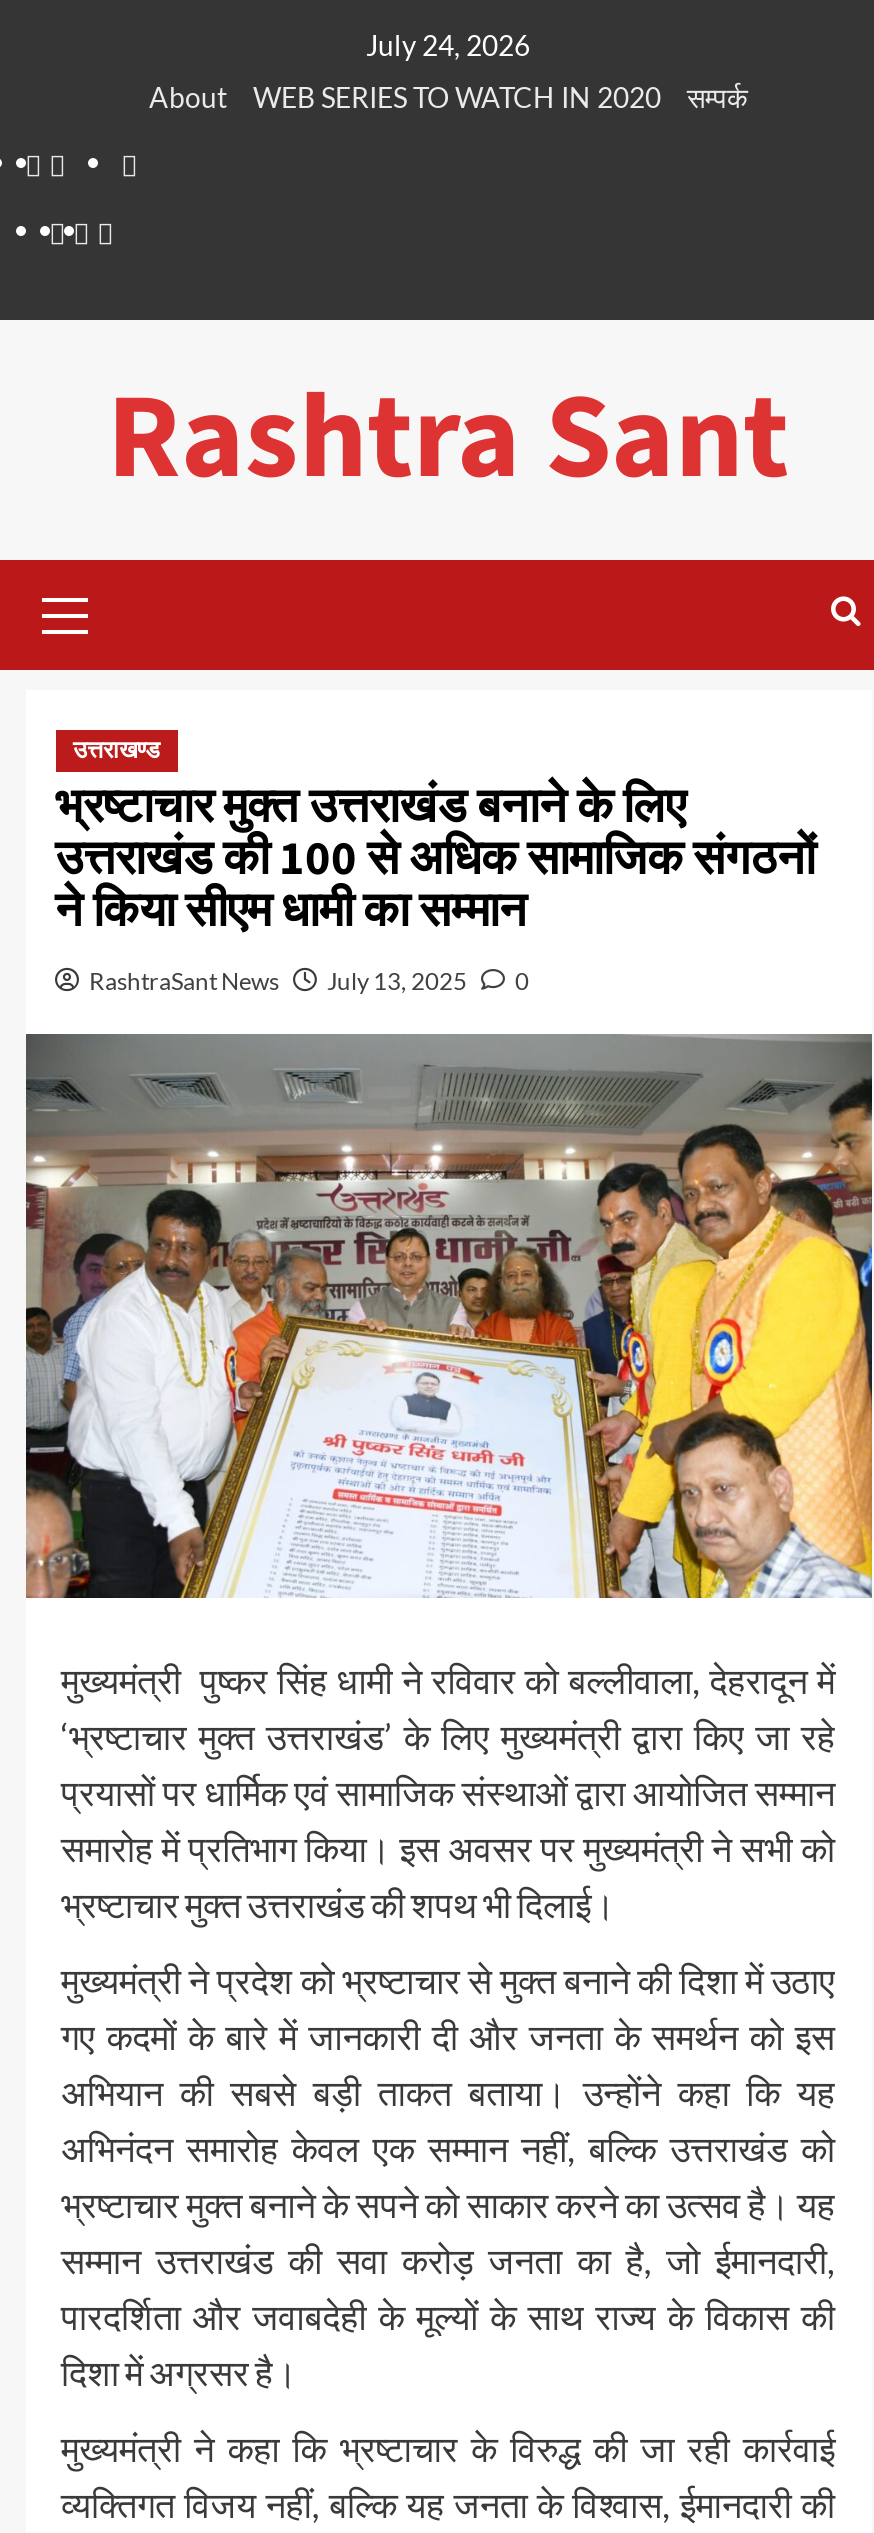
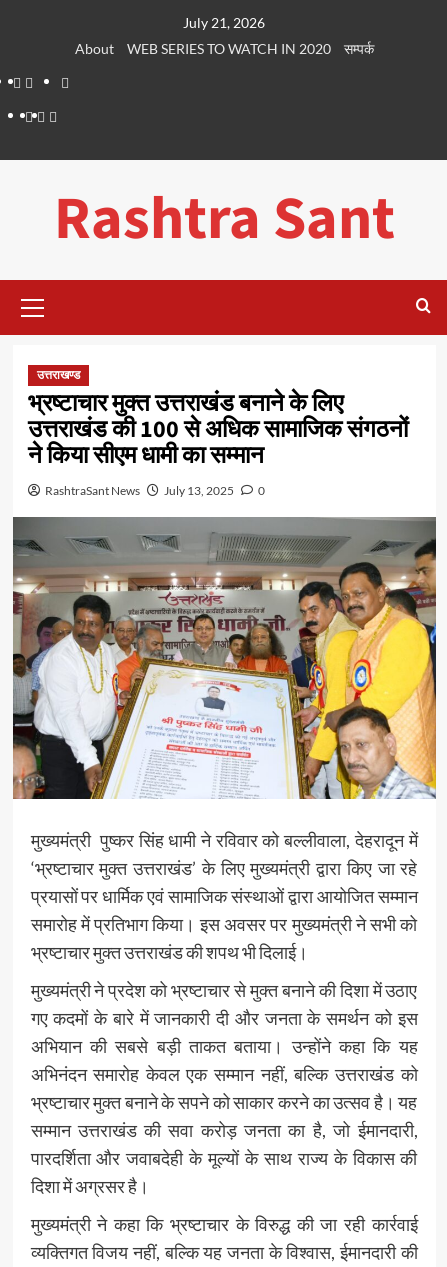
- July 24, 2026
+ July 21, 2026
